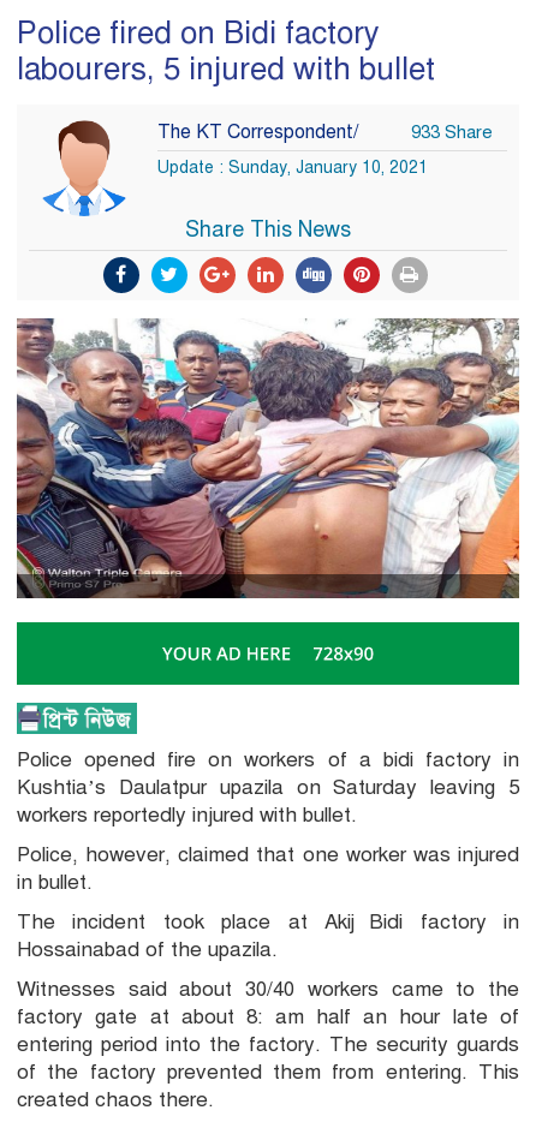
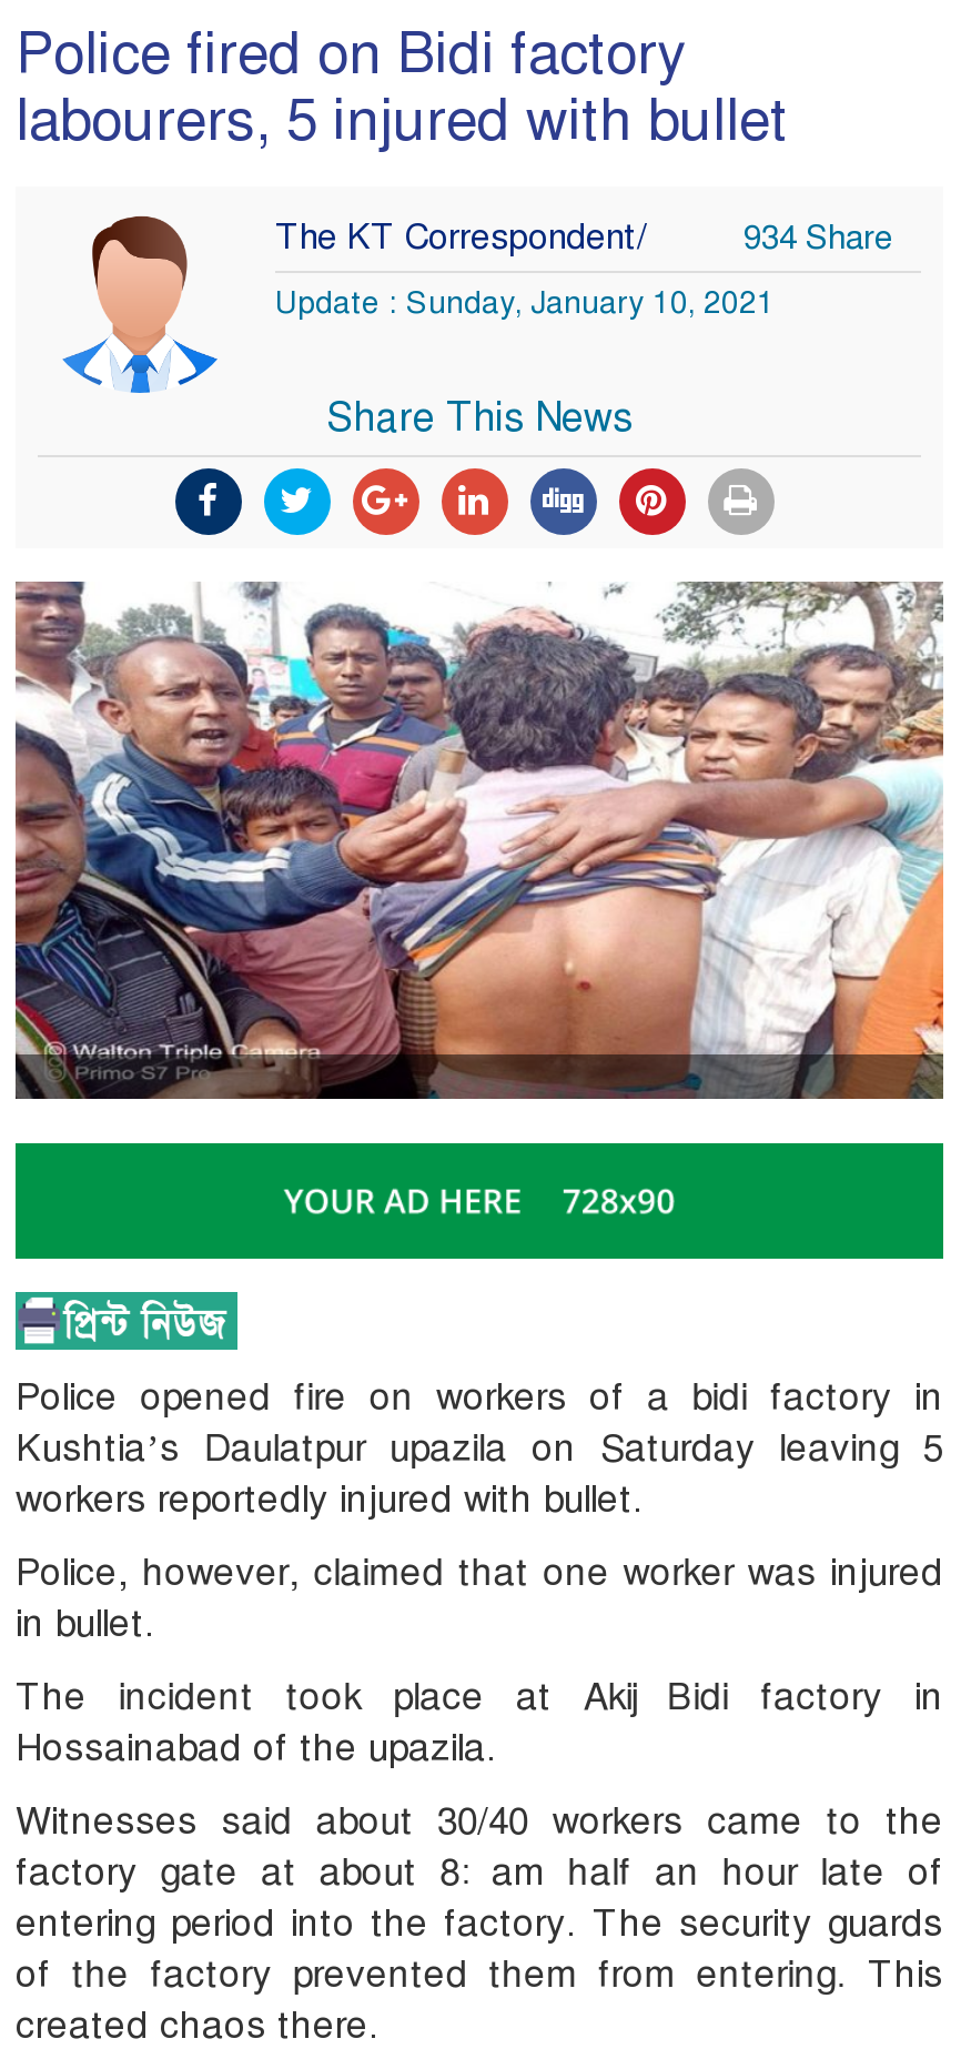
- 933 Share
+ 934 Share
